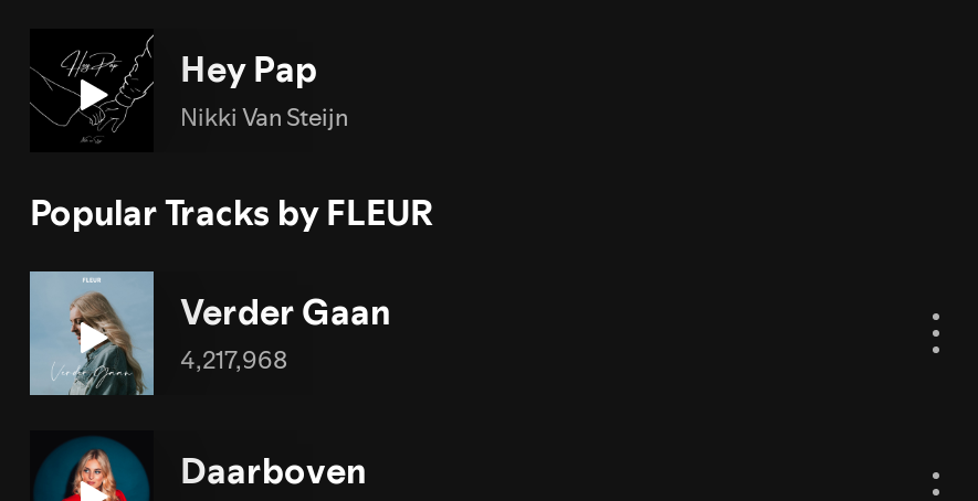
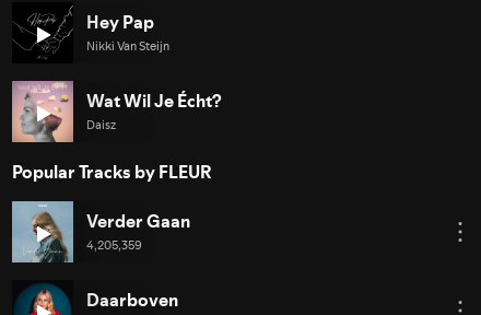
+ [image]
+ Wat Wil Je Écht?
+ Daisz

- 4,217,968
+ 4,205,359
